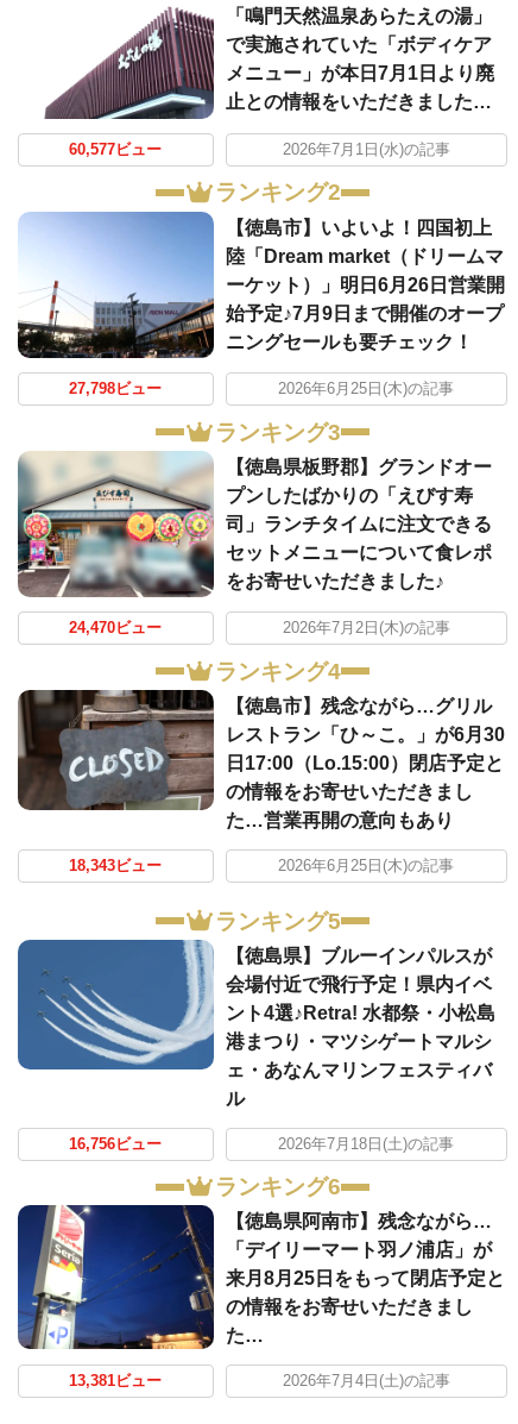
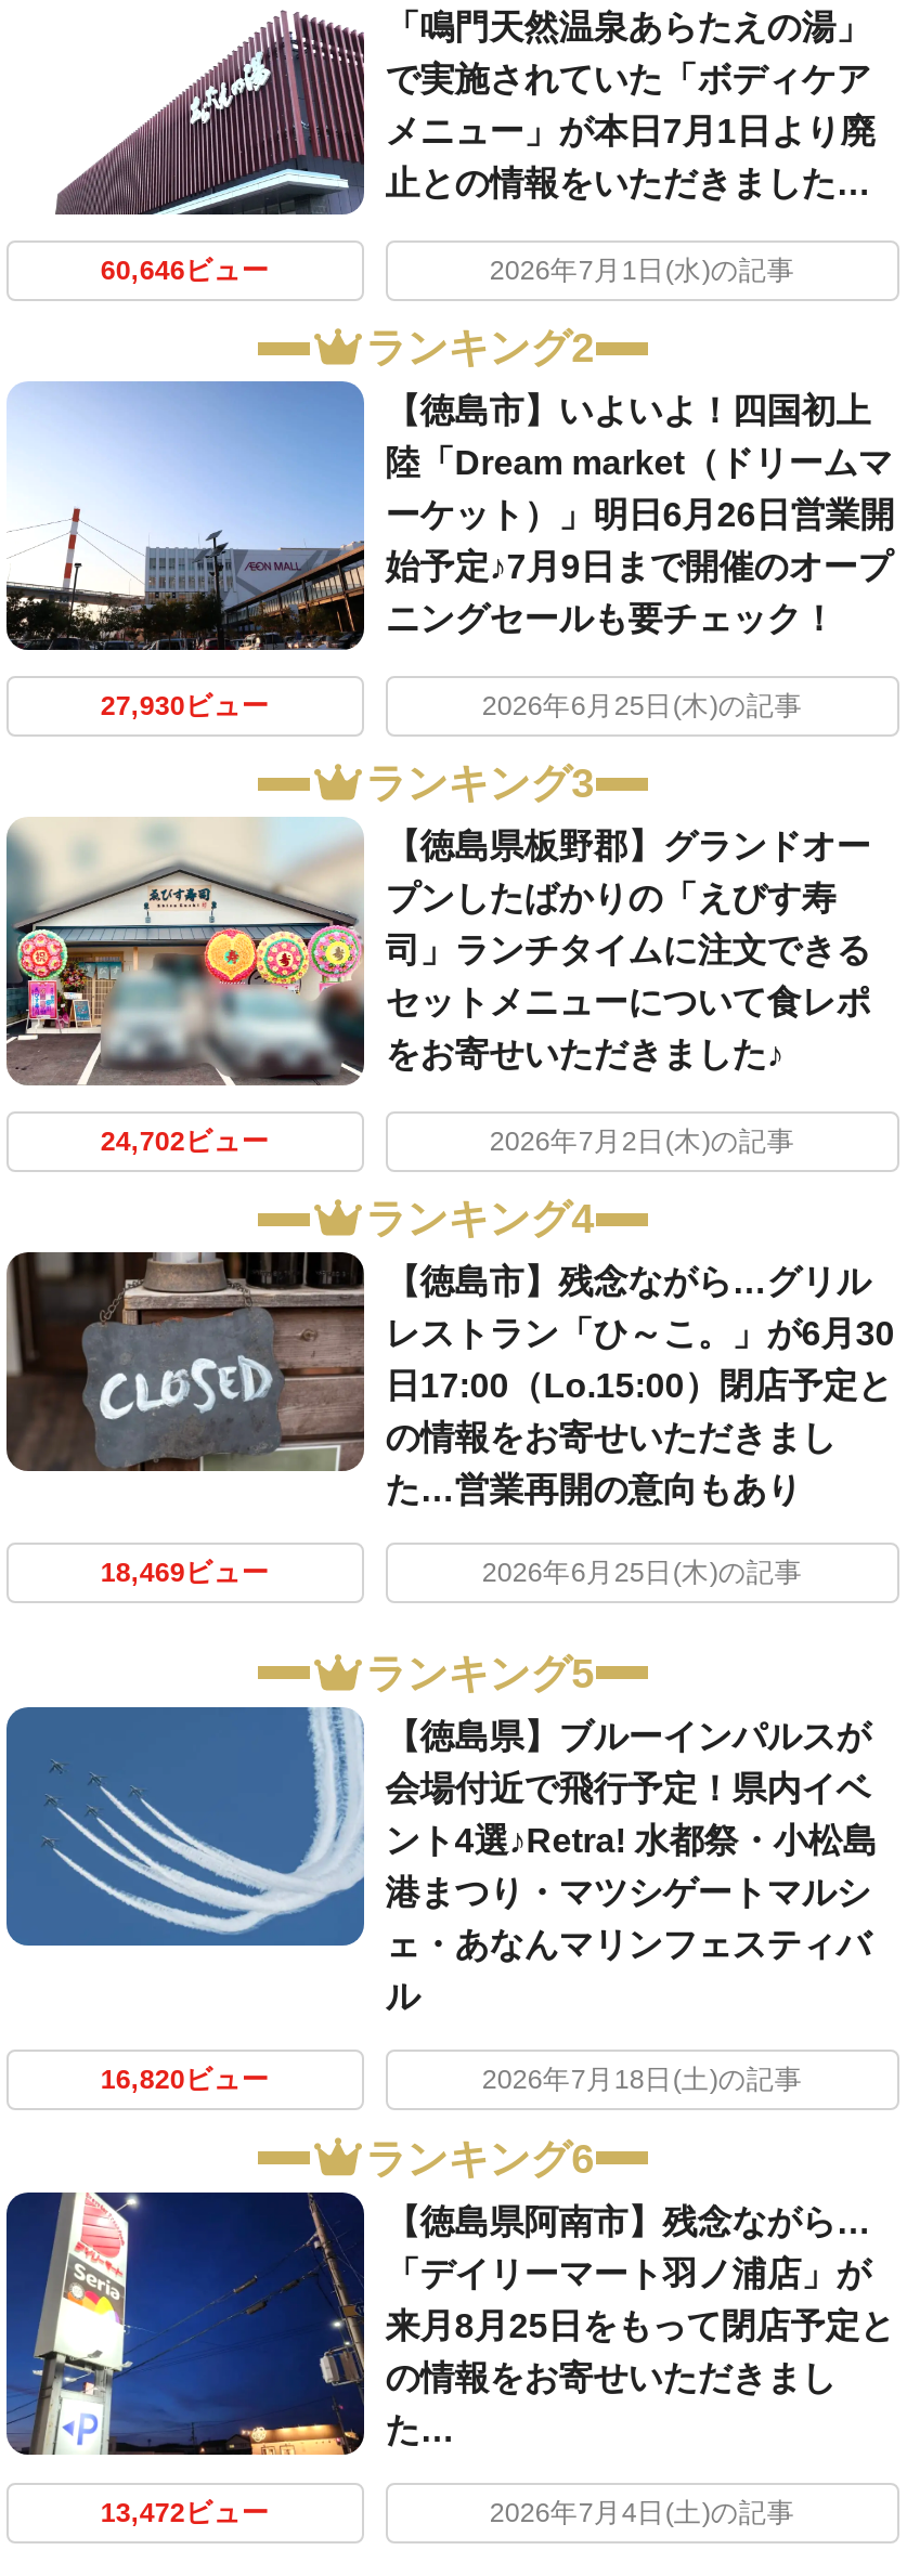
- 60,577ビュー
+ 60,646ビュー

- 27,798ビュー
+ 27,930ビュー

- 24,470ビュー
+ 24,702ビュー

- 18,343ビュー
+ 18,469ビュー

- 16,756ビュー
+ 16,820ビュー

- 13,381ビュー
+ 13,472ビュー
